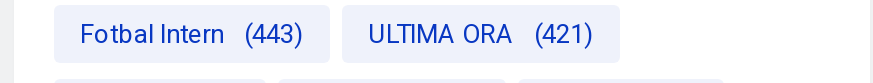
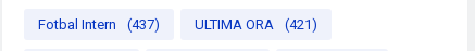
- Fotbal Intern (443)
+ Fotbal Intern (437)
